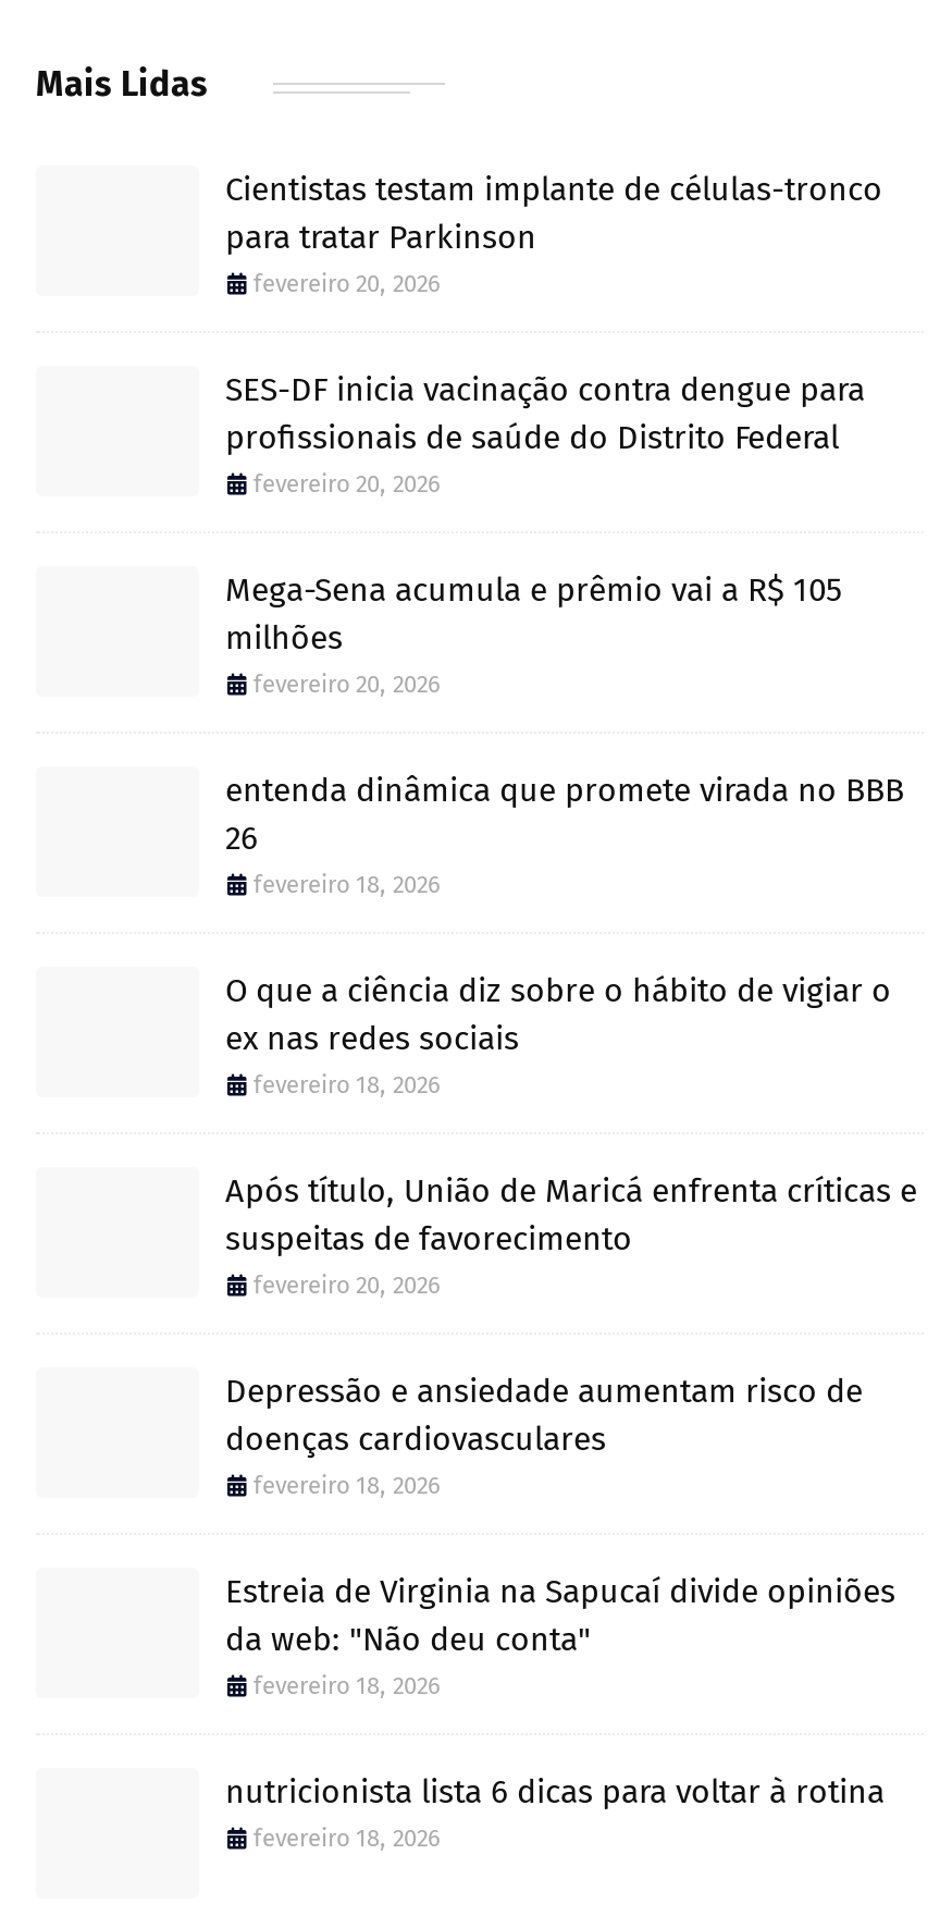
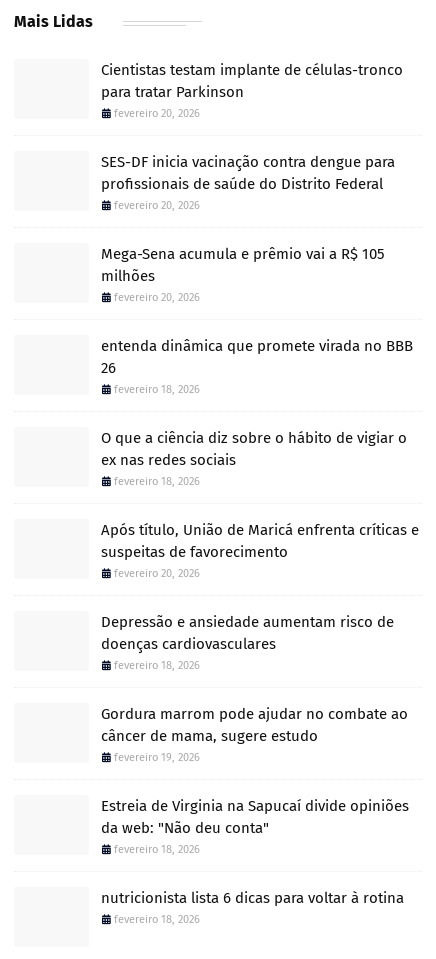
+ Gordura marrom pode ajudar no combate ao
+ câncer de mama, sugere estudo
+ fevereiro 19, 2026
